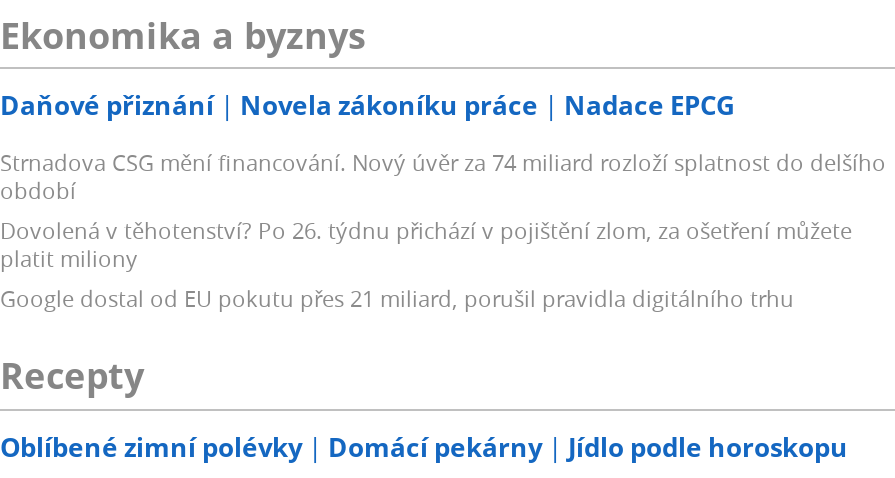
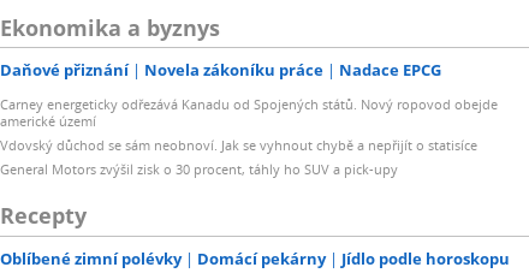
- Strnadova CSG mění financování. Nový úvěr za 74 miliard rozloží splatnost do delšího
- období
- Dovolená v těhotenství? Po 26. týdnu přichází v pojištění zlom, za ošetření můžete
- platit miliony
- Google dostal od EU pokutu přes 21 miliard, porušil pravidla digitálního trhu
+ Carney energeticky odřezává Kanadu od Spojených států. Nový ropovod obejde
+ americké území
+ Vdovský důchod se sám neobnoví. Jak se vyhnout chybě a nepřijít o statisíce
+ General Motors zvýšil zisk o 30 procent, táhly ho SUV a pick-upy
